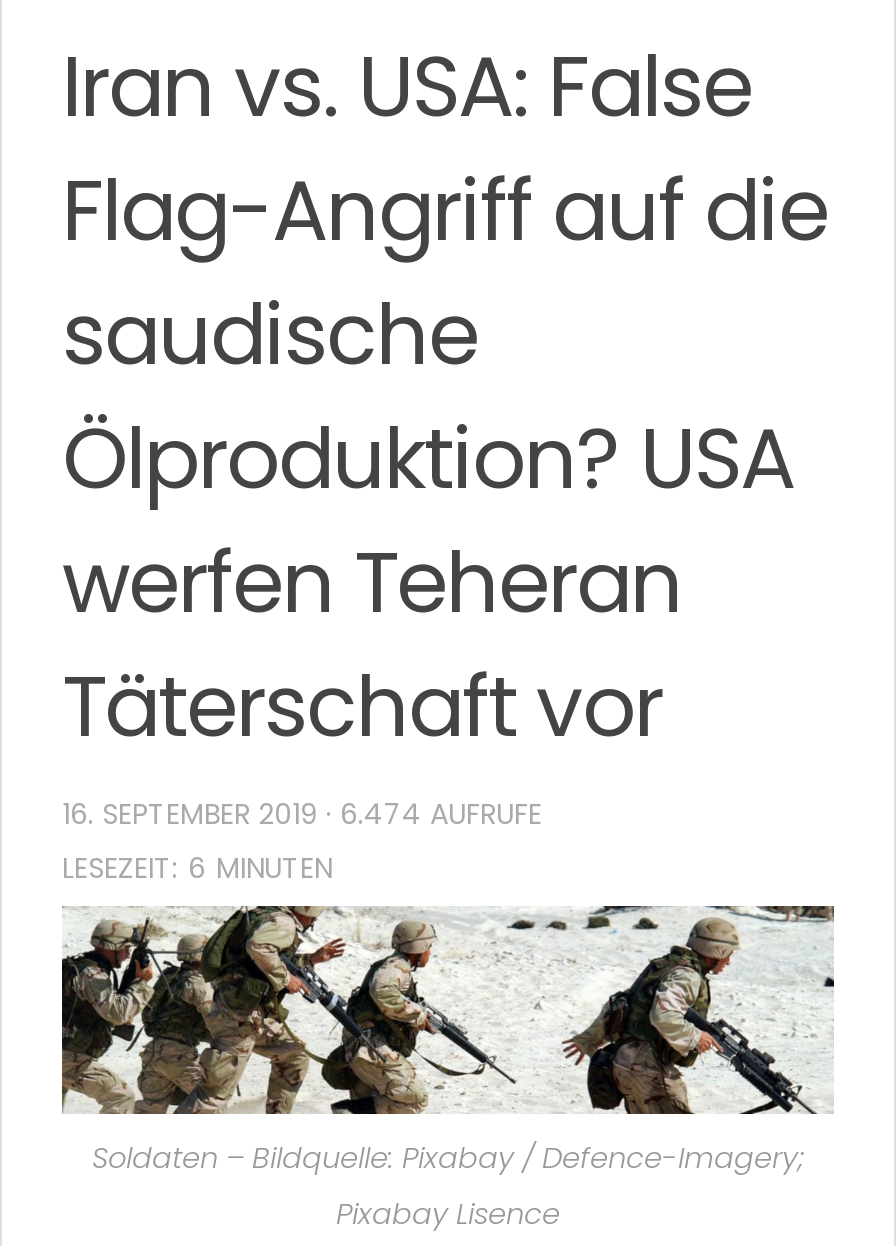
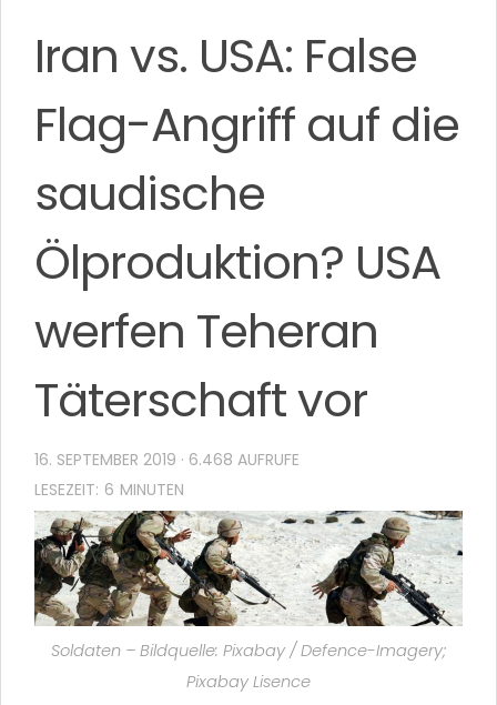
- 16. SEPTEMBER 2019 · 6.474 AUFRUFE
+ 16. SEPTEMBER 2019 · 6.468 AUFRUFE
